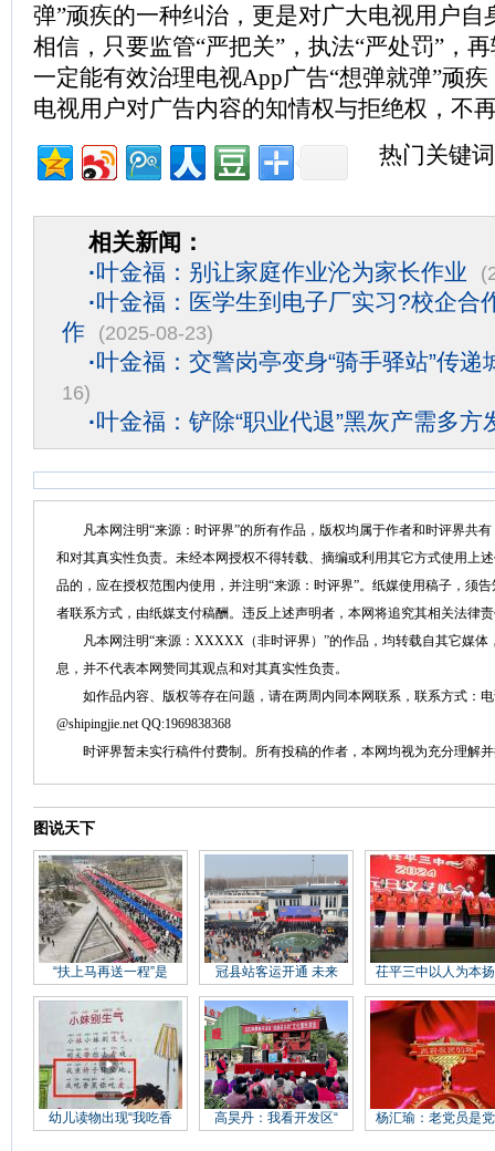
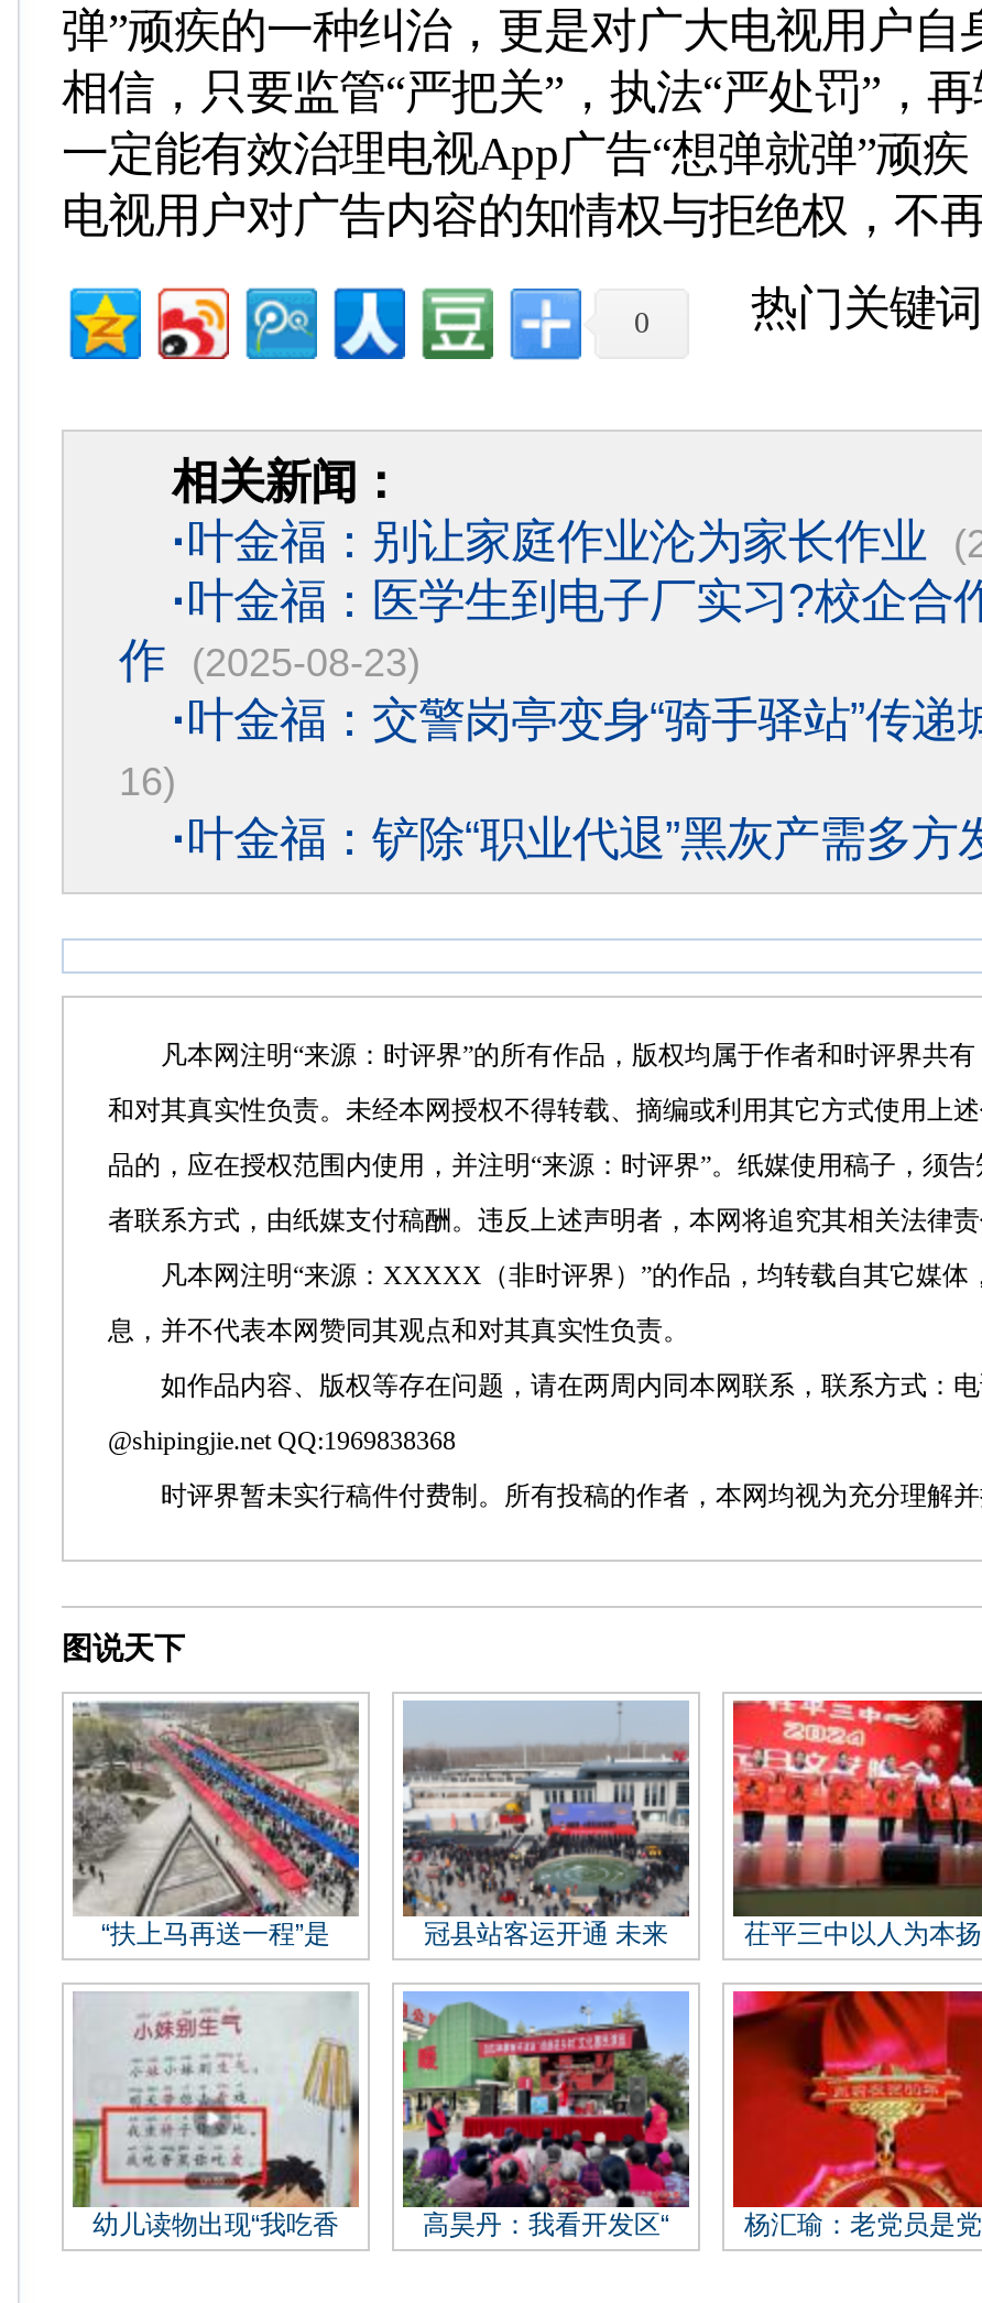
+ 0
